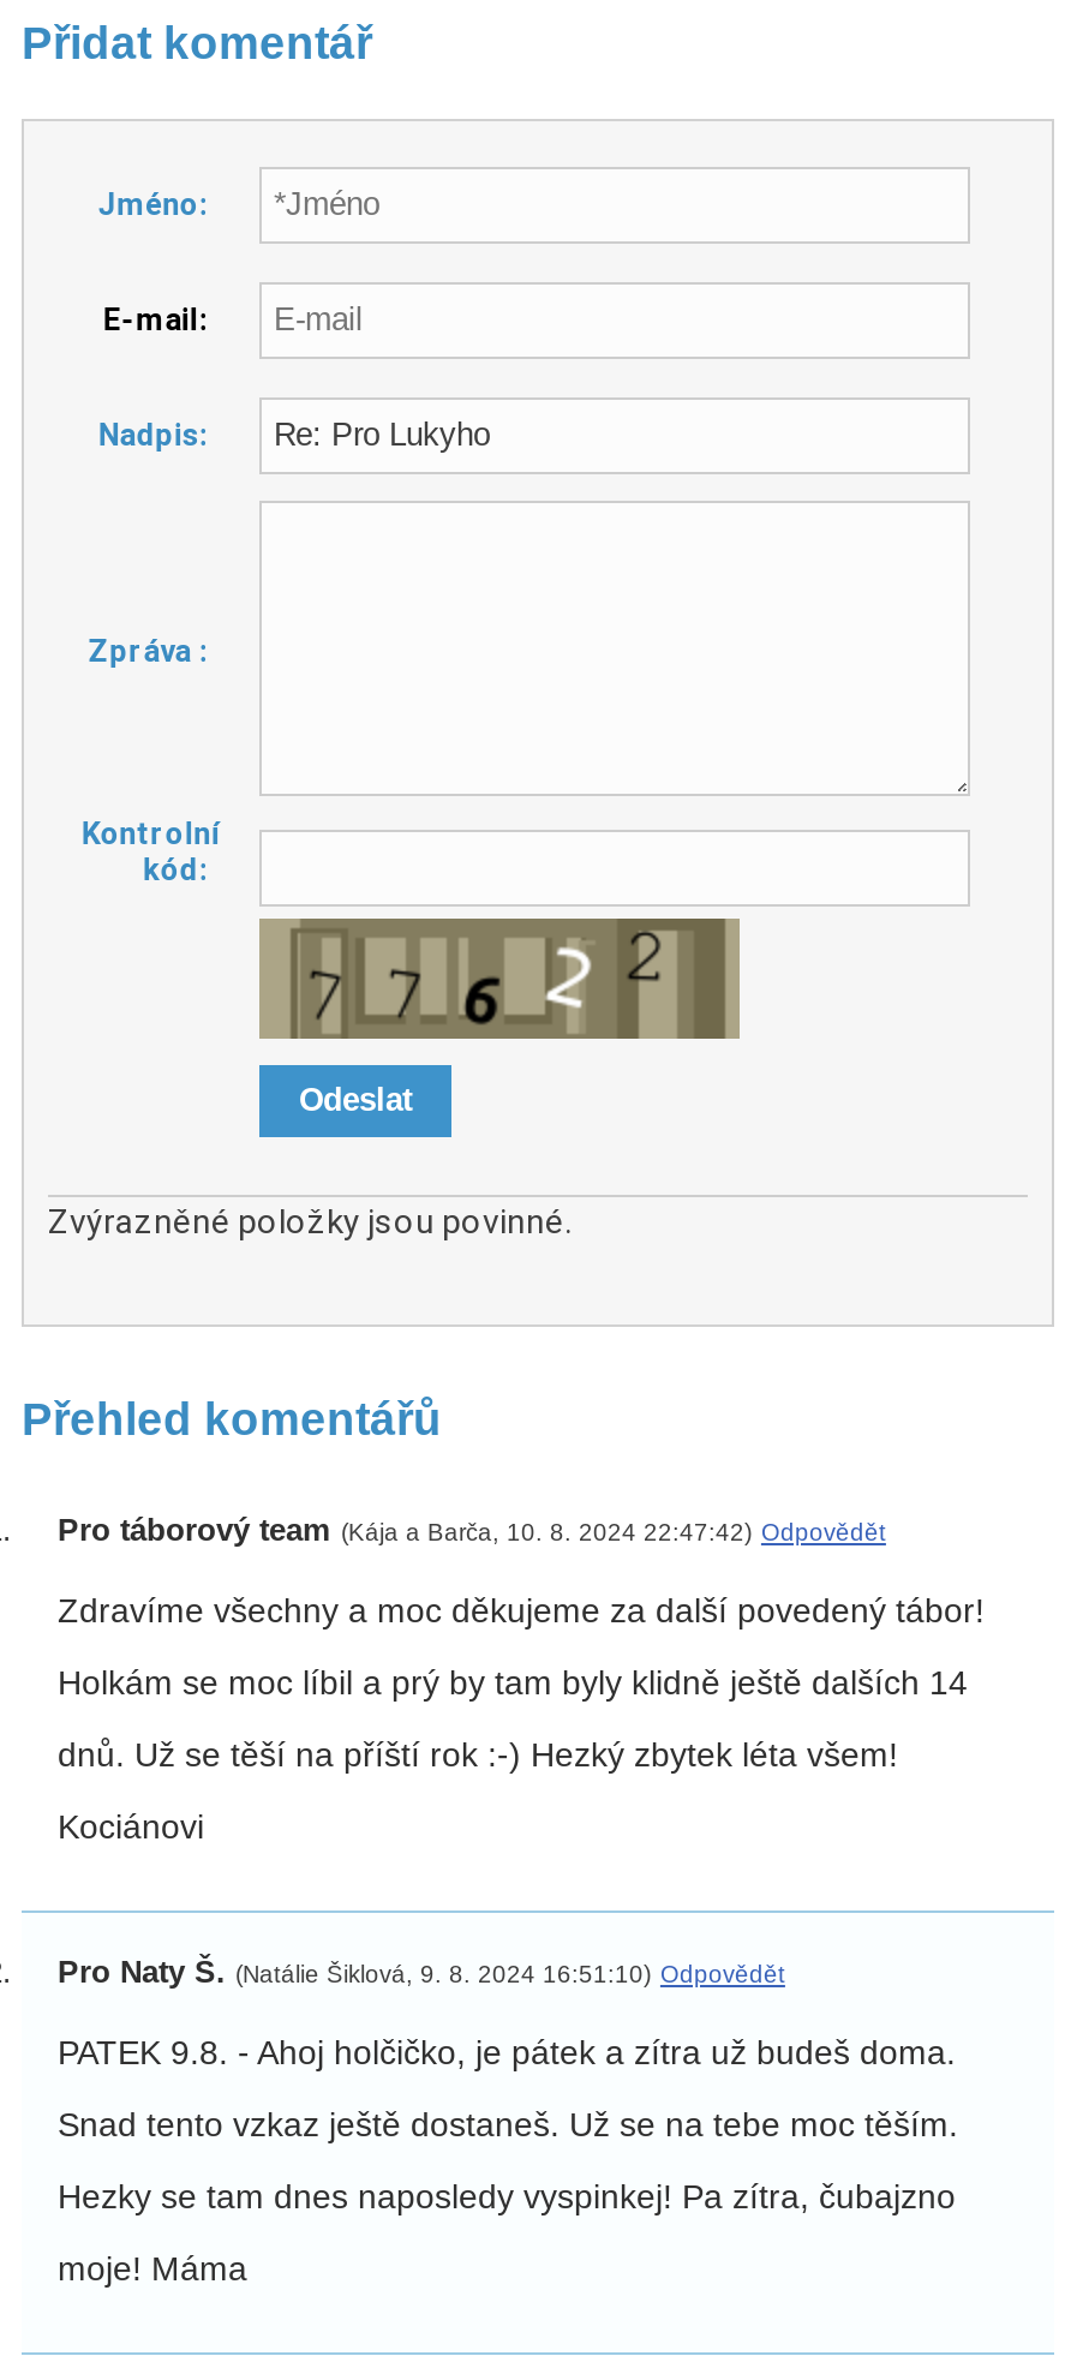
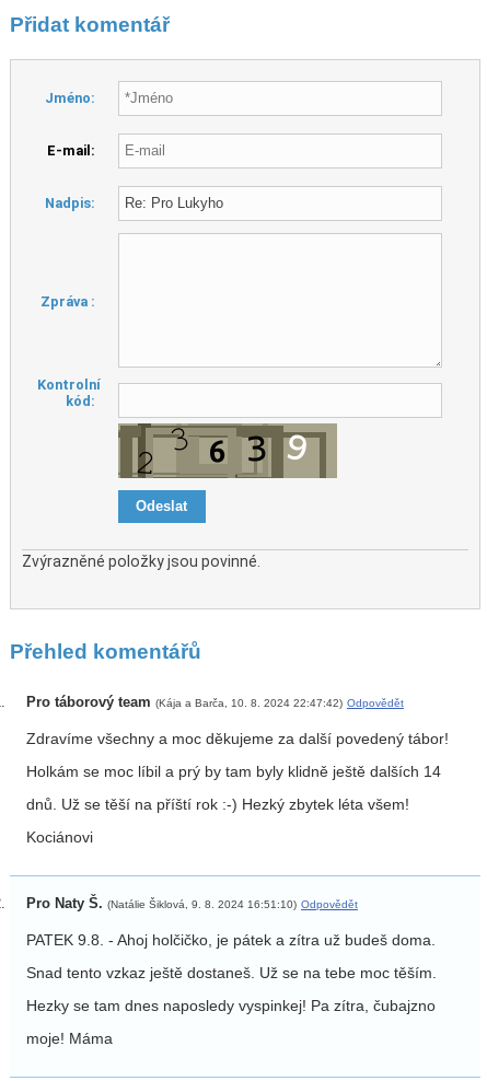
- [image]
+ [image]
